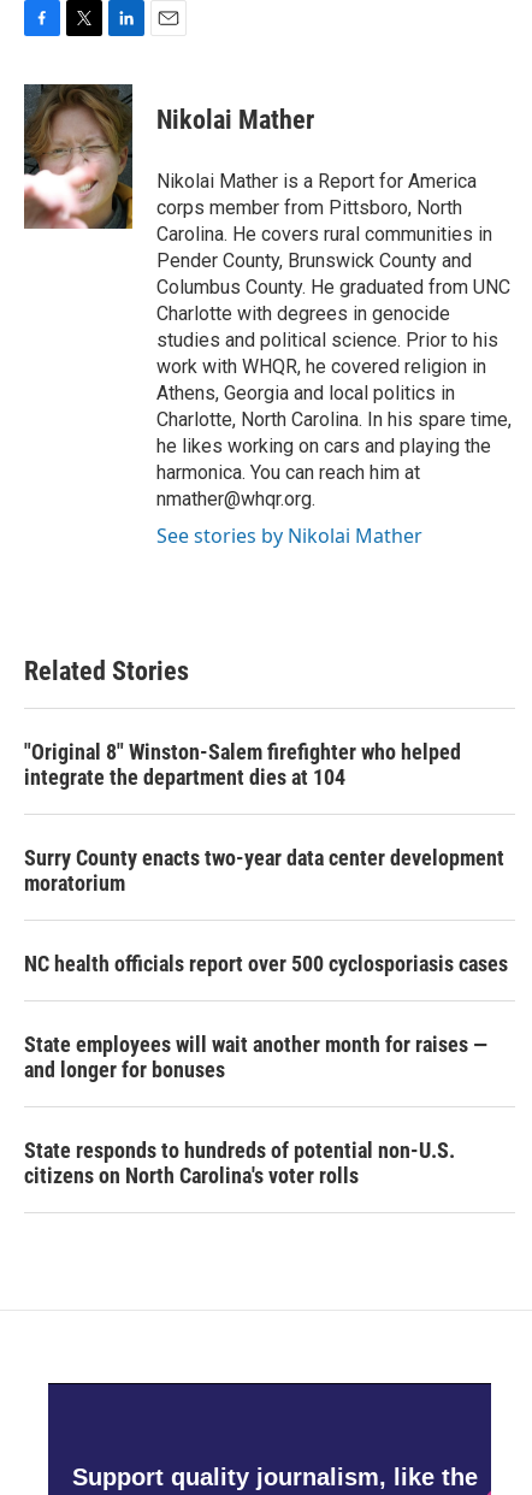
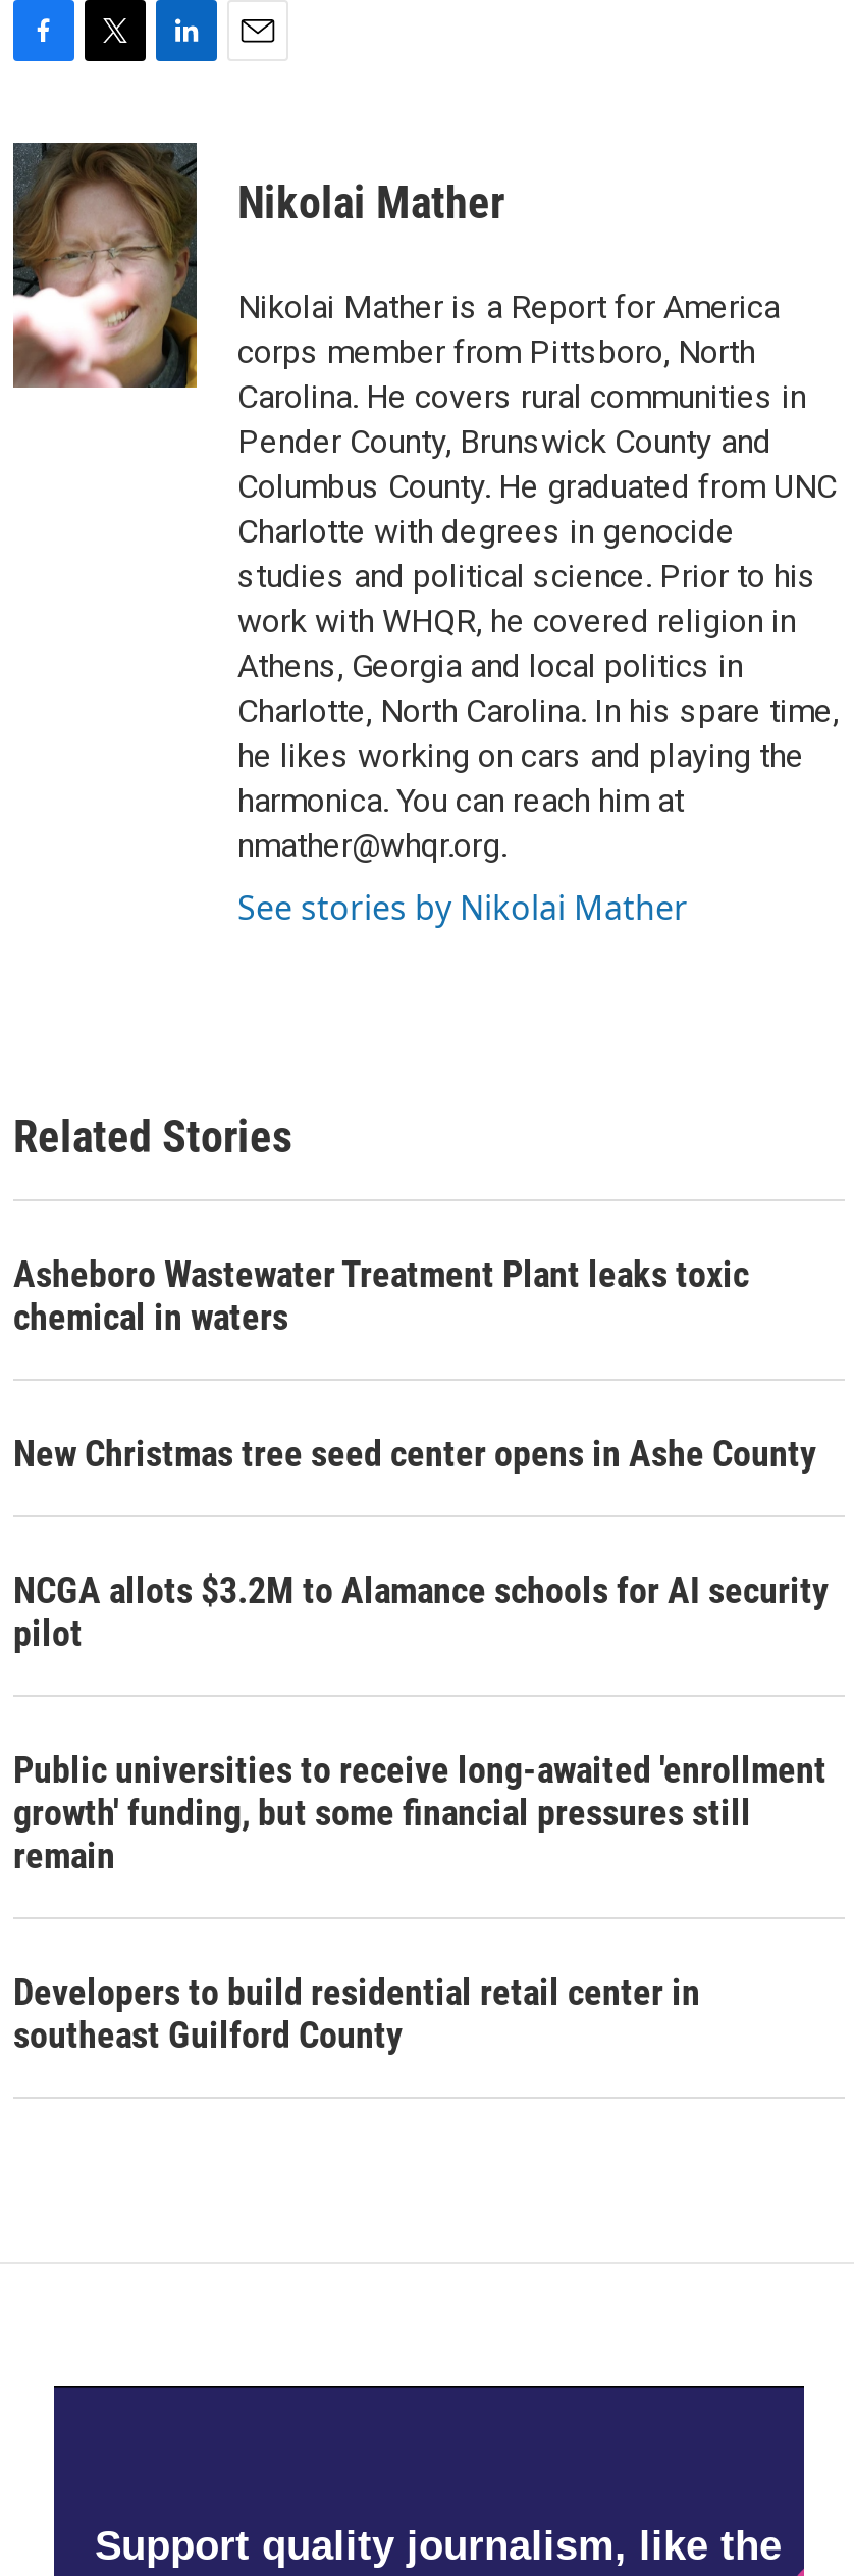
- "Original 8" Winston-Salem firefighter who helped
- integrate the department dies at 104
+ Asheboro Wastewater Treatment Plant leaks toxic
+ chemical in waters

- Surry County enacts two-year data center development
- moratorium
+ New Christmas tree seed center opens in Ashe County

- NC health officials report over 500 cyclosporiasis cases
+ NCGA allots $3.2M to Alamance schools for AI security
+ pilot

- State employees will wait another month for raises —
- and longer for bonuses
+ Public universities to receive long-awaited 'enrollment
+ growth' funding, but some financial pressures still
+ remain

- State responds to hundreds of potential non-U.S.
- citizens on North Carolina's voter rolls
+ Developers to build residential retail center in
+ southeast Guilford County
